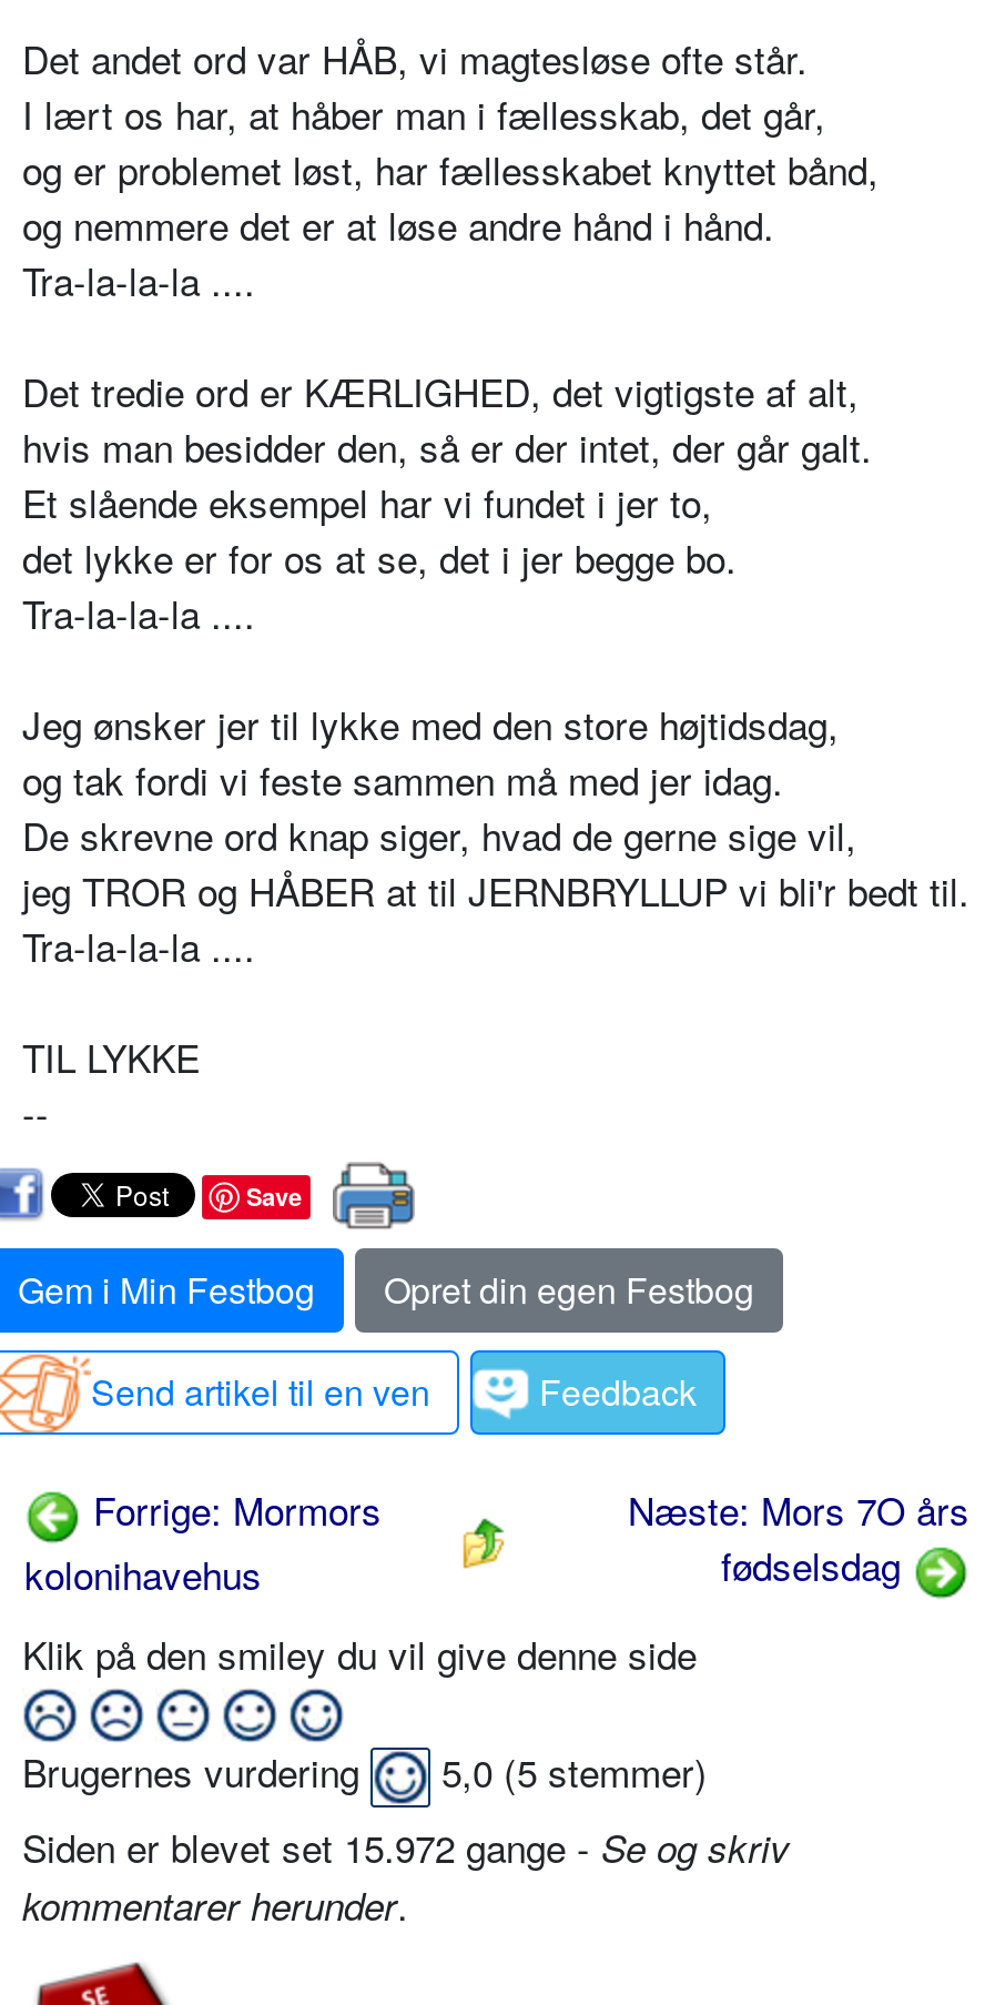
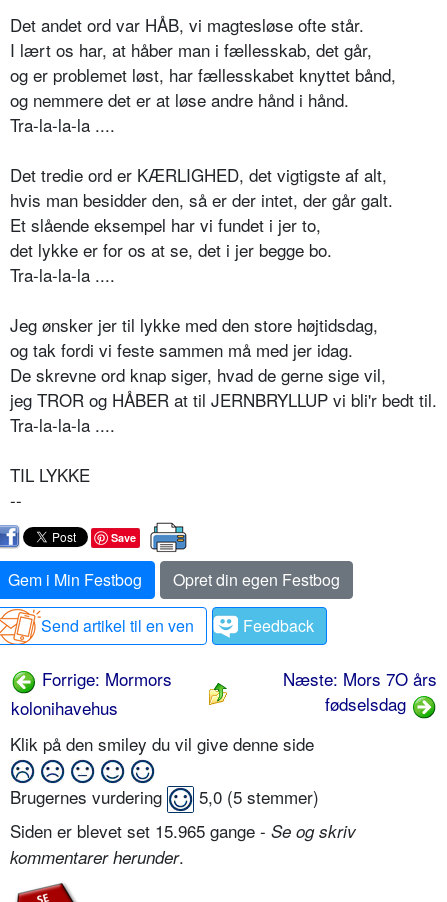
- Siden er blevet set 15.972 gange - Se og skriv
+ Siden er blevet set 15.965 gange - Se og skriv
